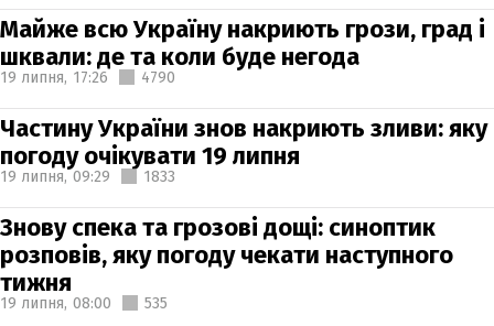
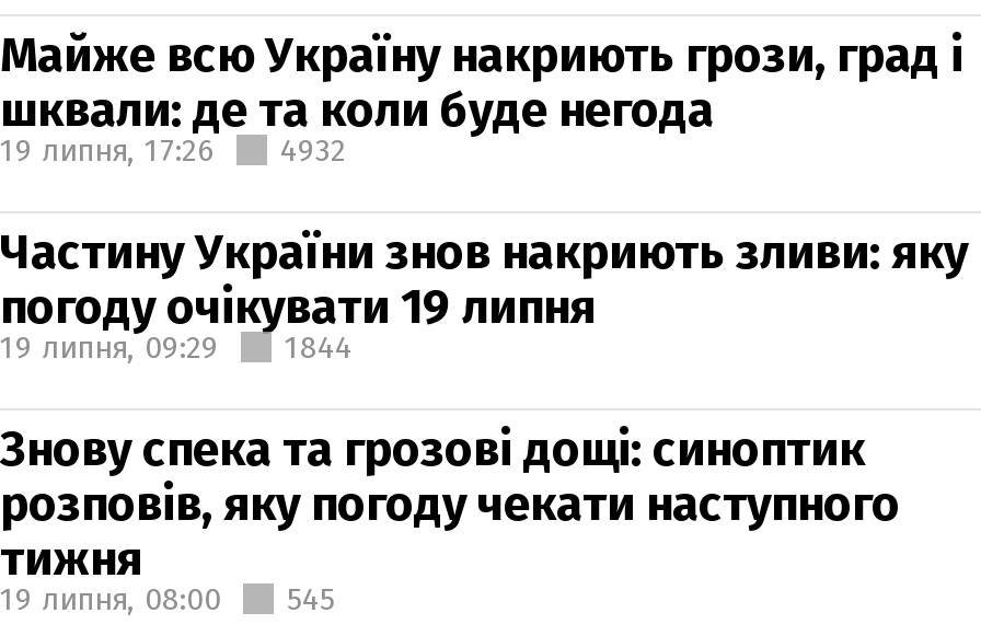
- 19 липня, 17:26 4790
+ 19 липня, 17:26 4932

- 19 липня, 09:29 1833
+ 19 липня, 09:29 1844

- 19 липня, 08:00 535
+ 19 липня, 08:00 545
